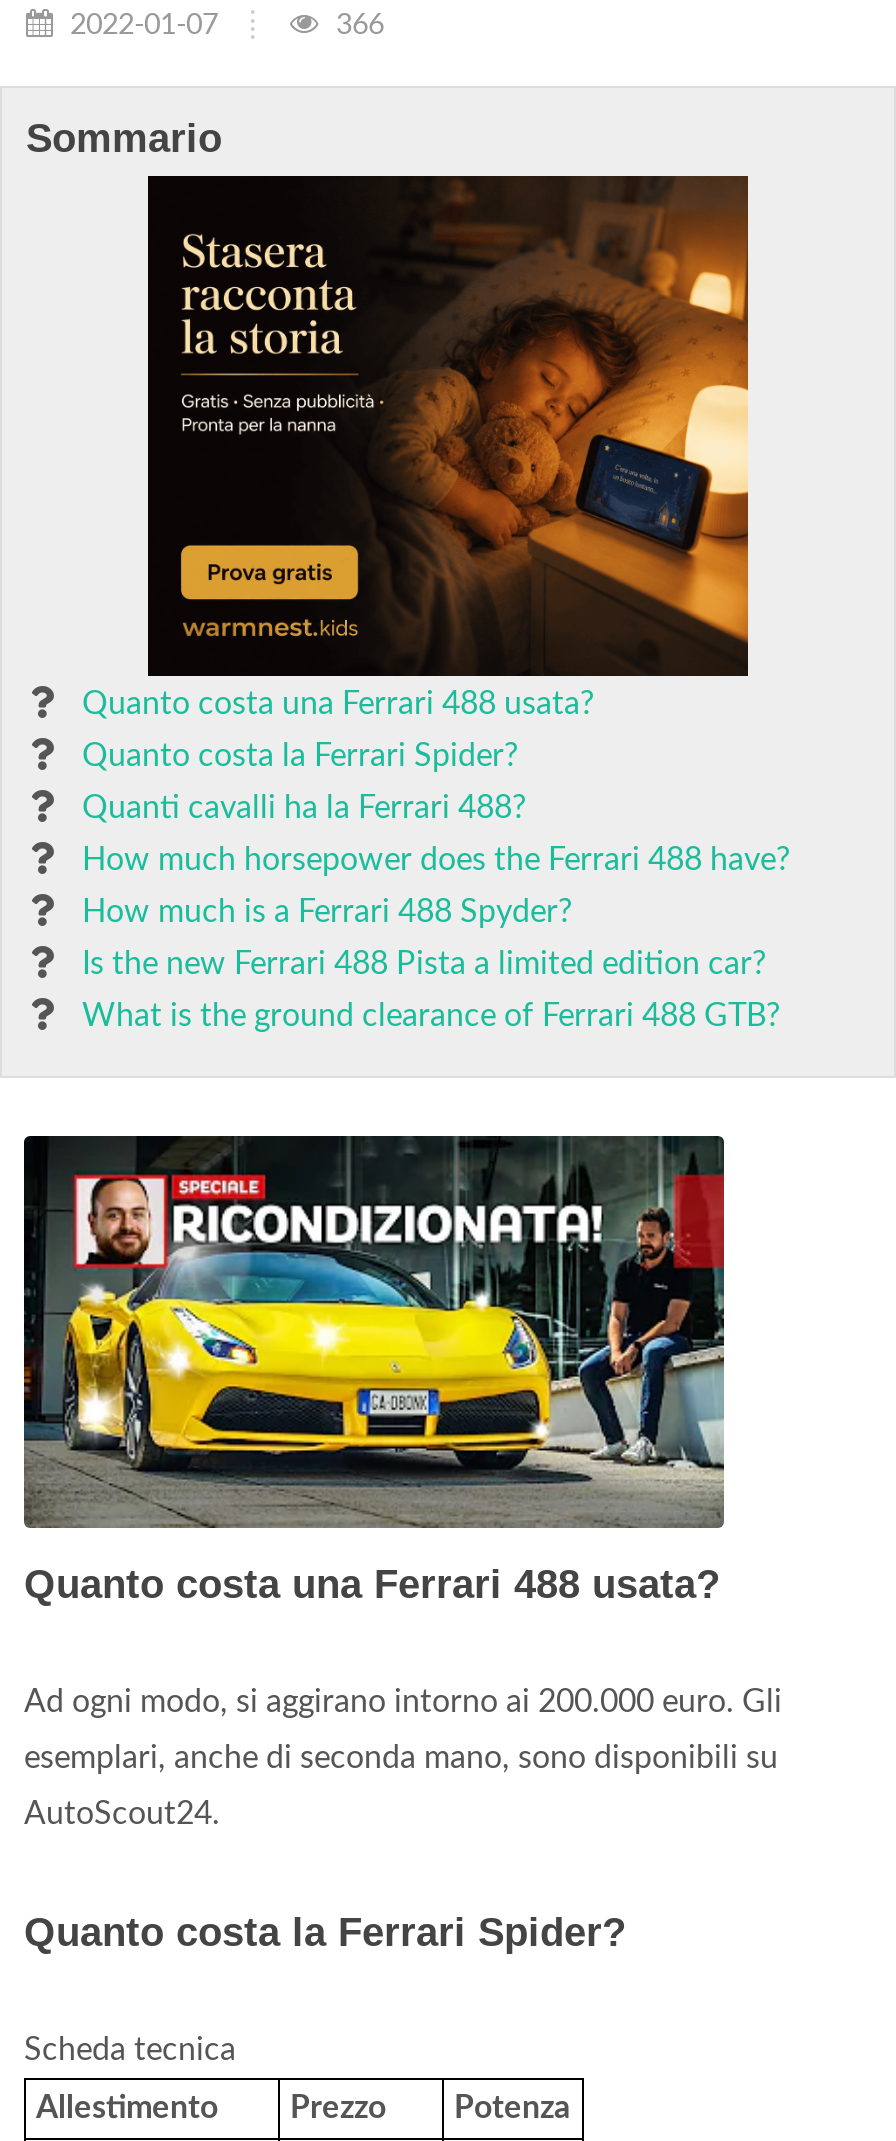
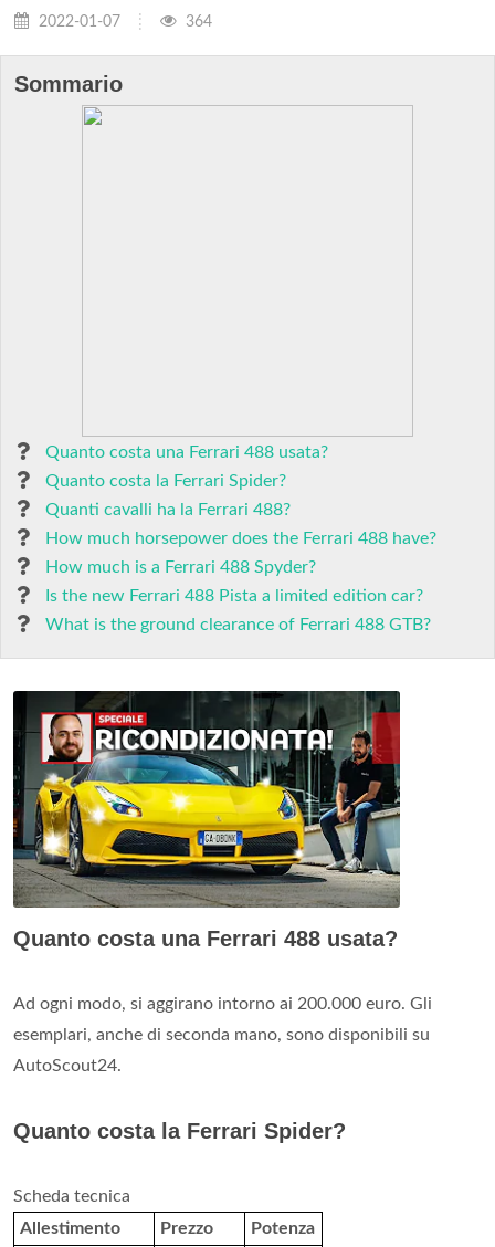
- 366
+ 364

- [image]
